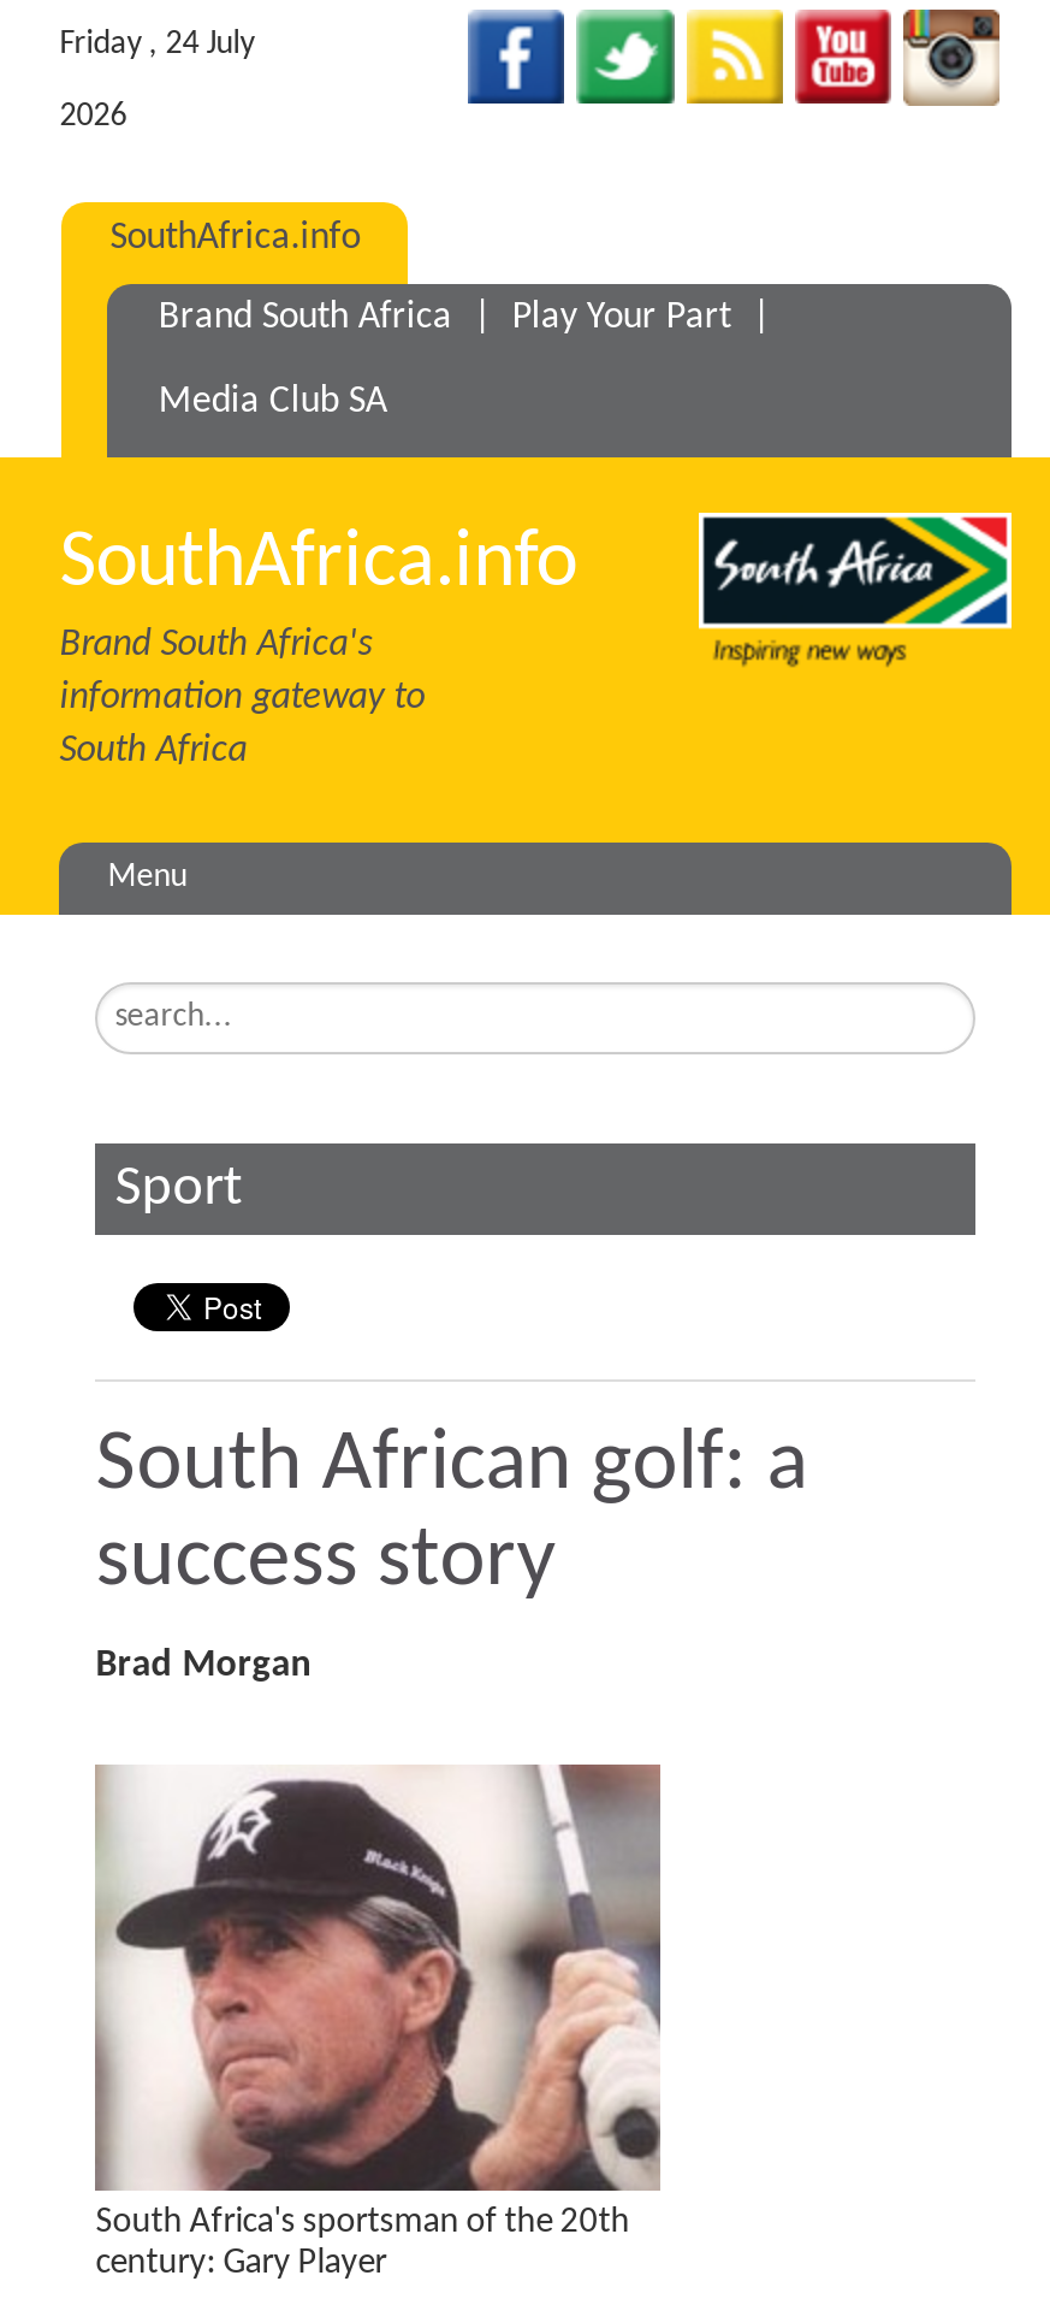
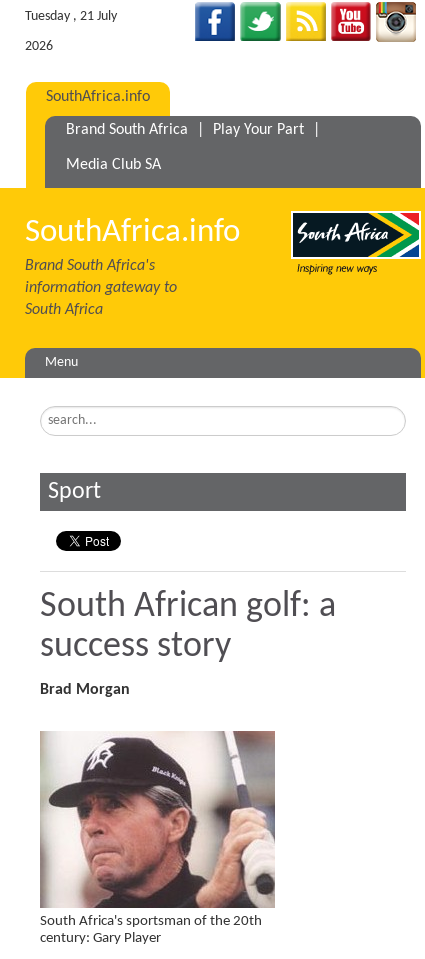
- Friday , 24 July
+ Tuesday , 21 July
